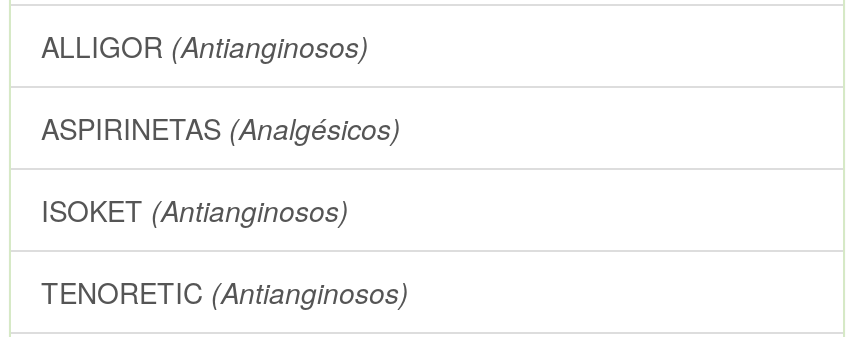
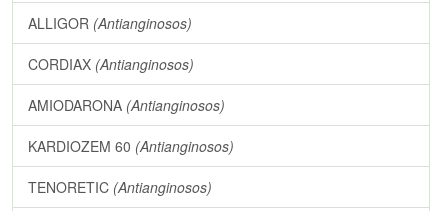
- ASPIRINETAS (Analgésicos)
- ISOKET (Antianginosos)
+ CORDIAX (Antianginosos)
+ AMIODARONA (Antianginosos)
+ KARDIOZEM 60 (Antianginosos)
